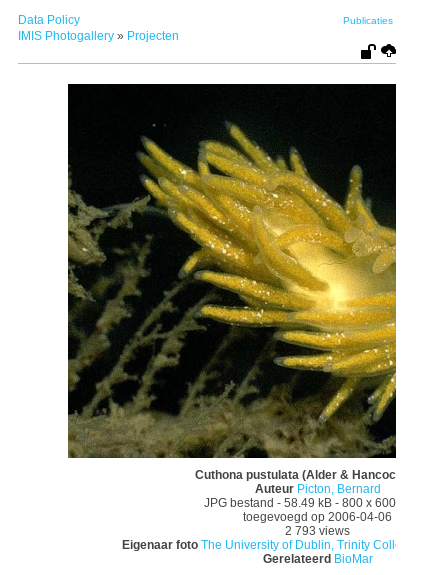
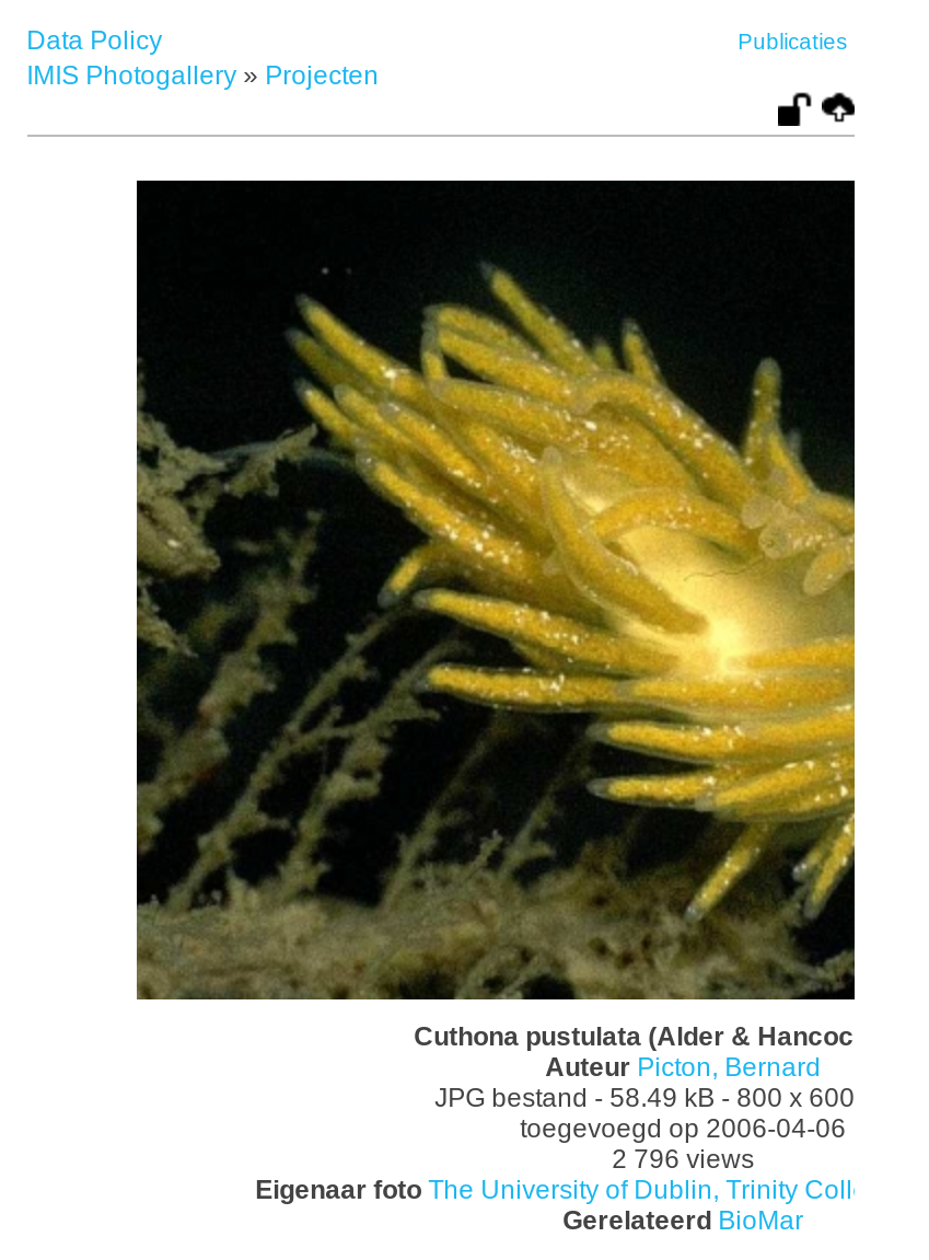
- 2 793 views
+ 2 796 views
